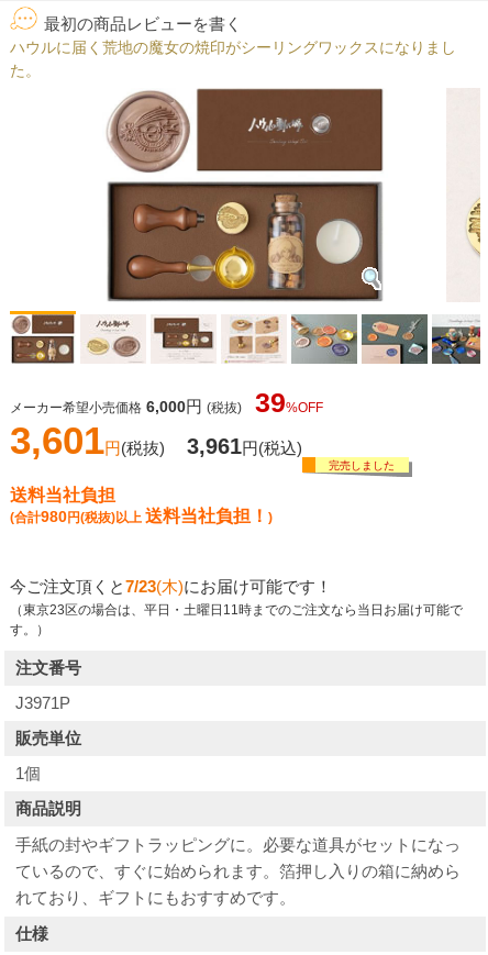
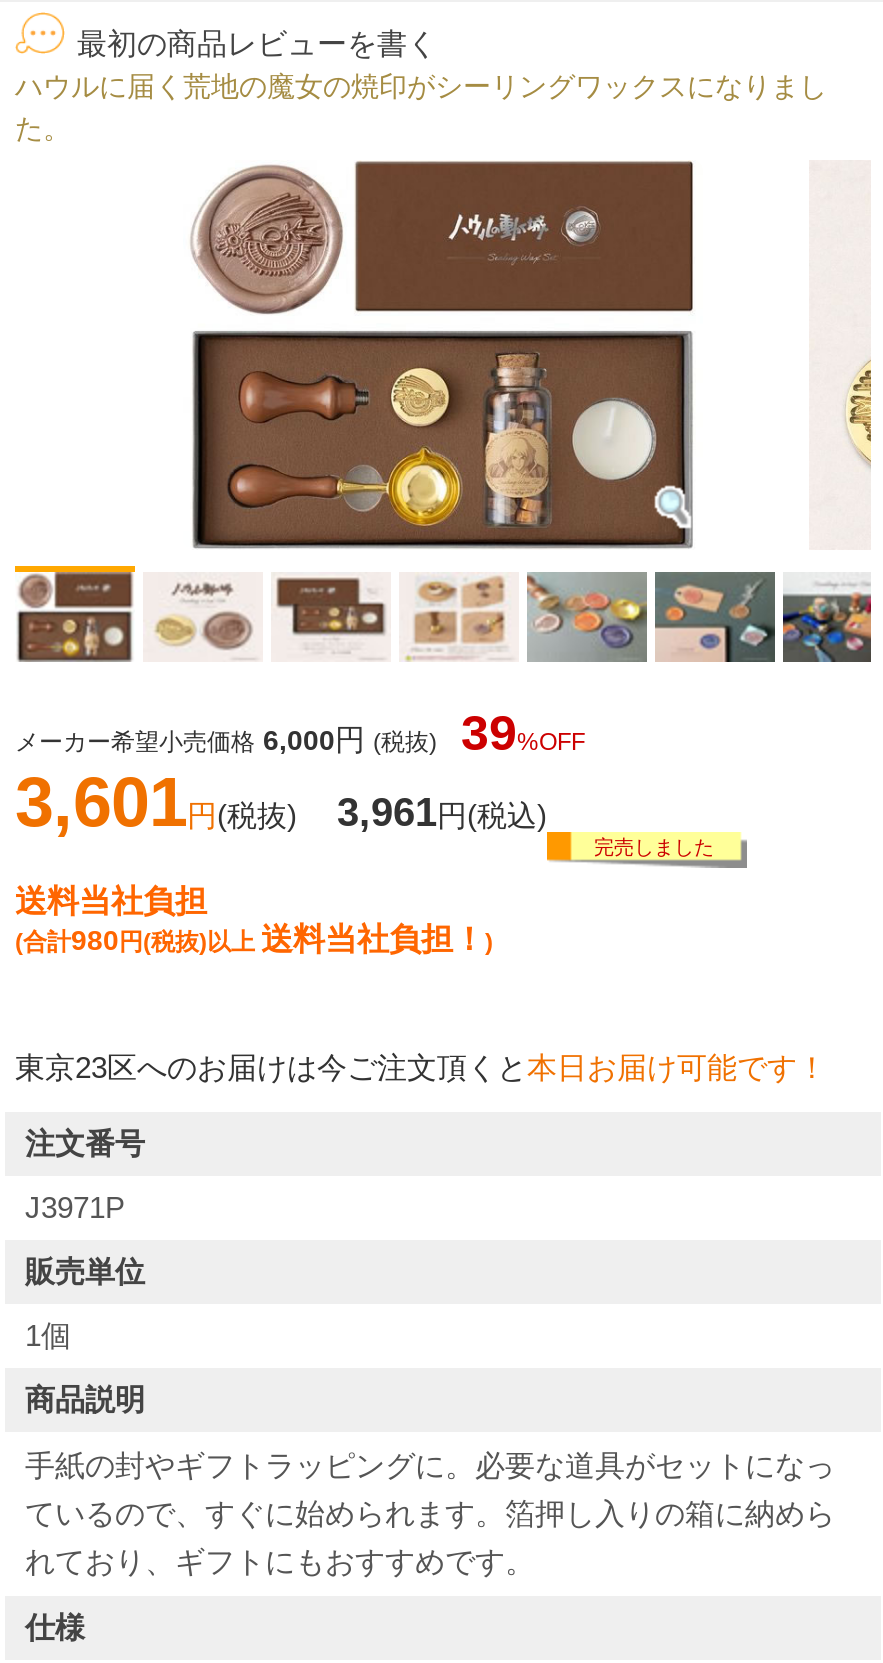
- 今ご注文頂くと7/23(木)にお届け可能です！
- （東京23区の場合は、平日・土曜日11時までのご注文なら当日お届け可能で
- す。）
+ 東京23区へのお届けは今ご注文頂くと本日お届け可能です！
